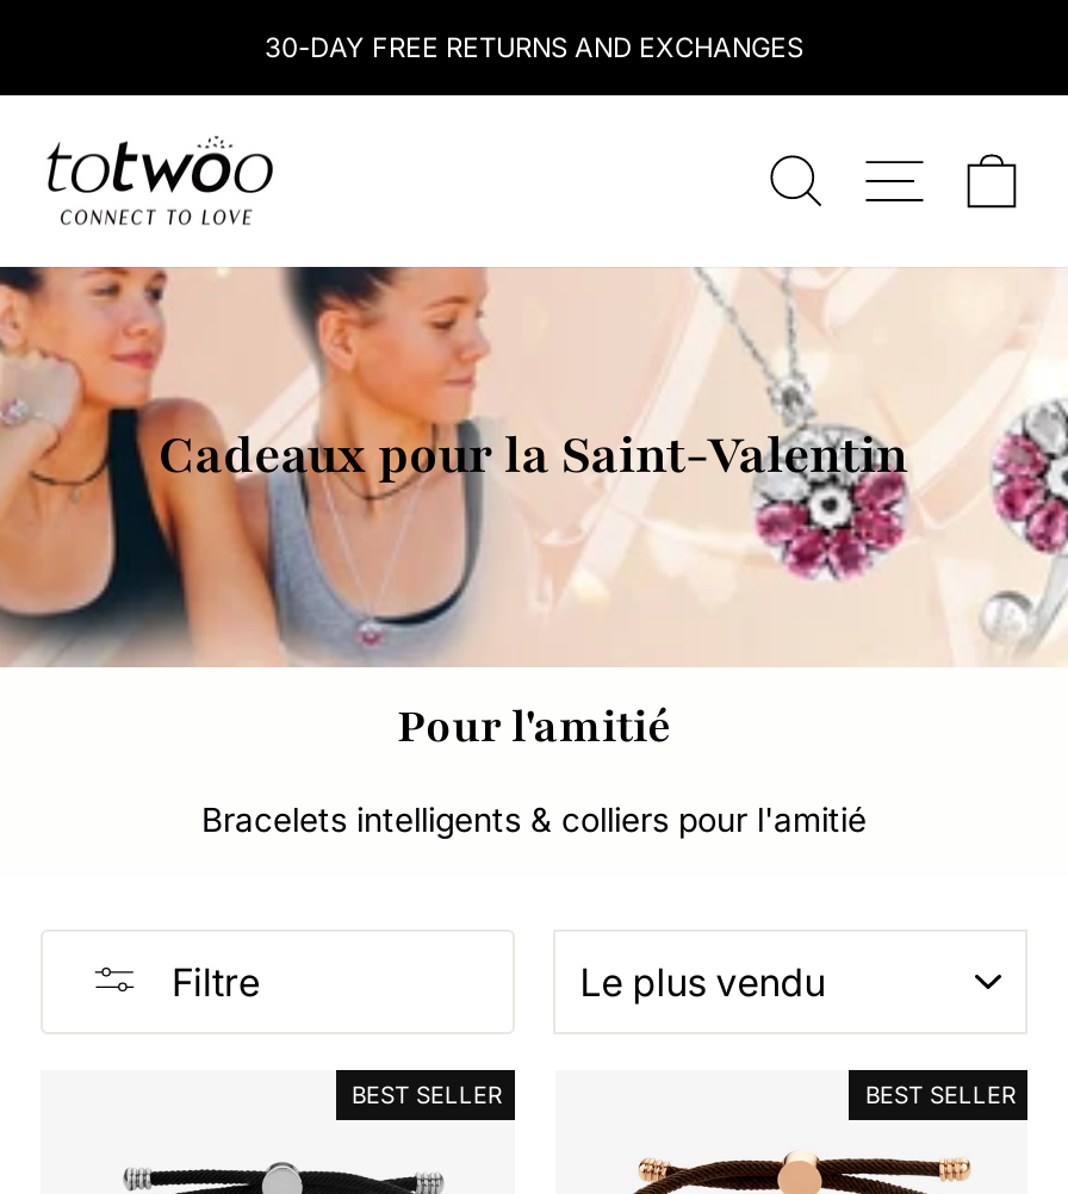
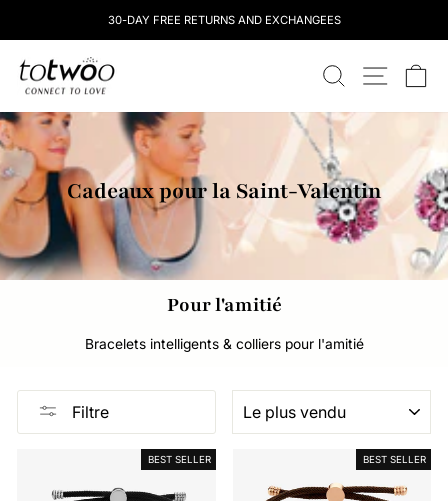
- 30-DAY FREE RETURNS AND EXCHANGES
+ 30-DAY FREE RETURNS AND EXCHANGEES
